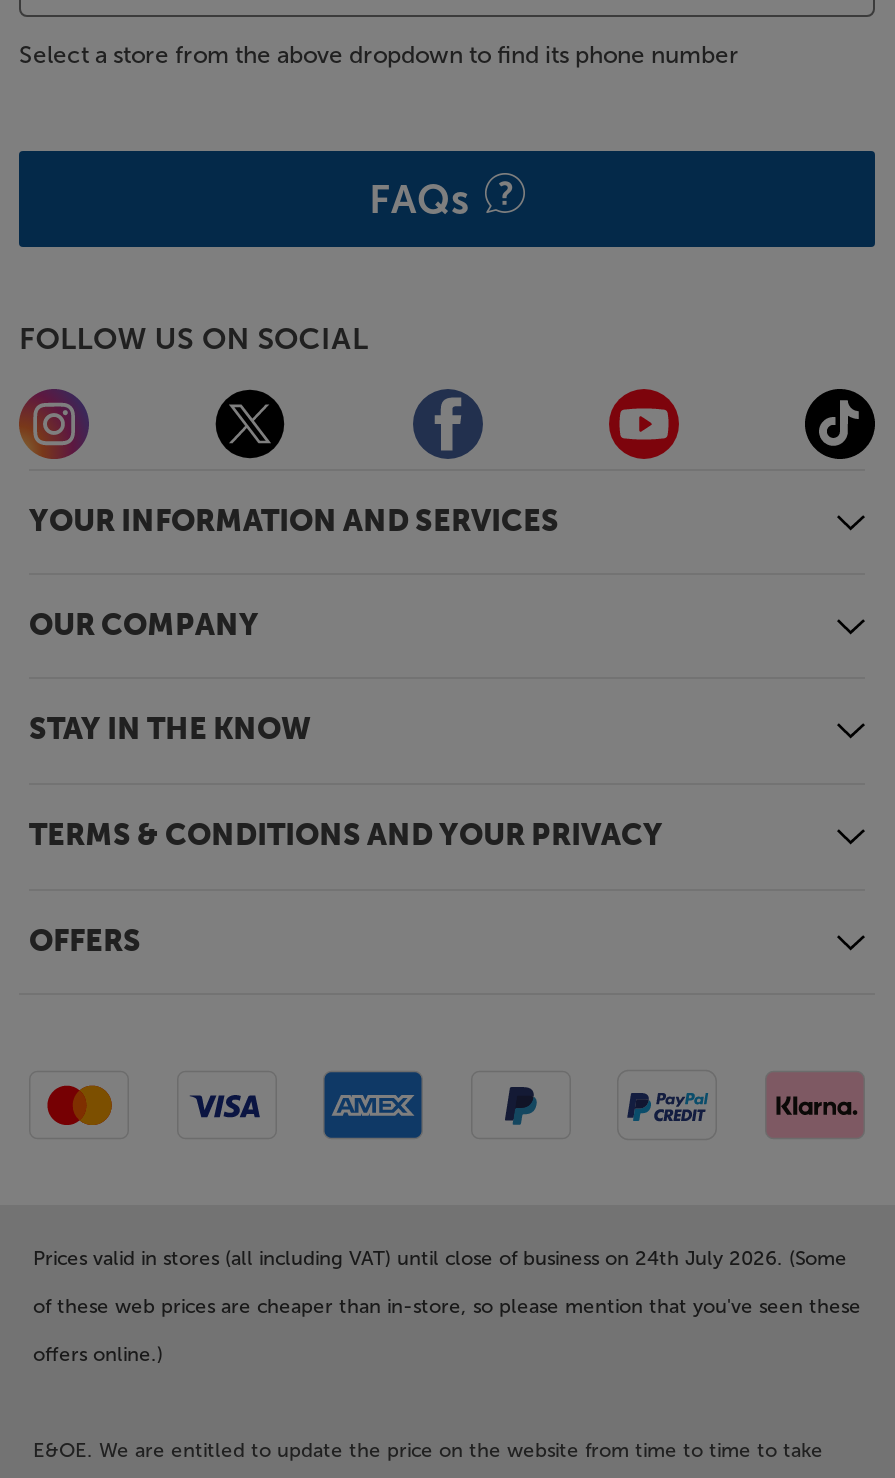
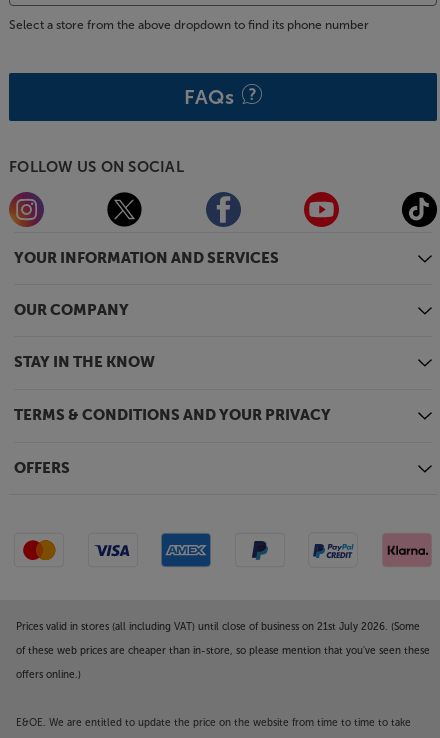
- Prices valid in stores (all including VAT) until close of business on 24th July 2026. (Some
+ Prices valid in stores (all including VAT) until close of business on 21st July 2026. (Some
